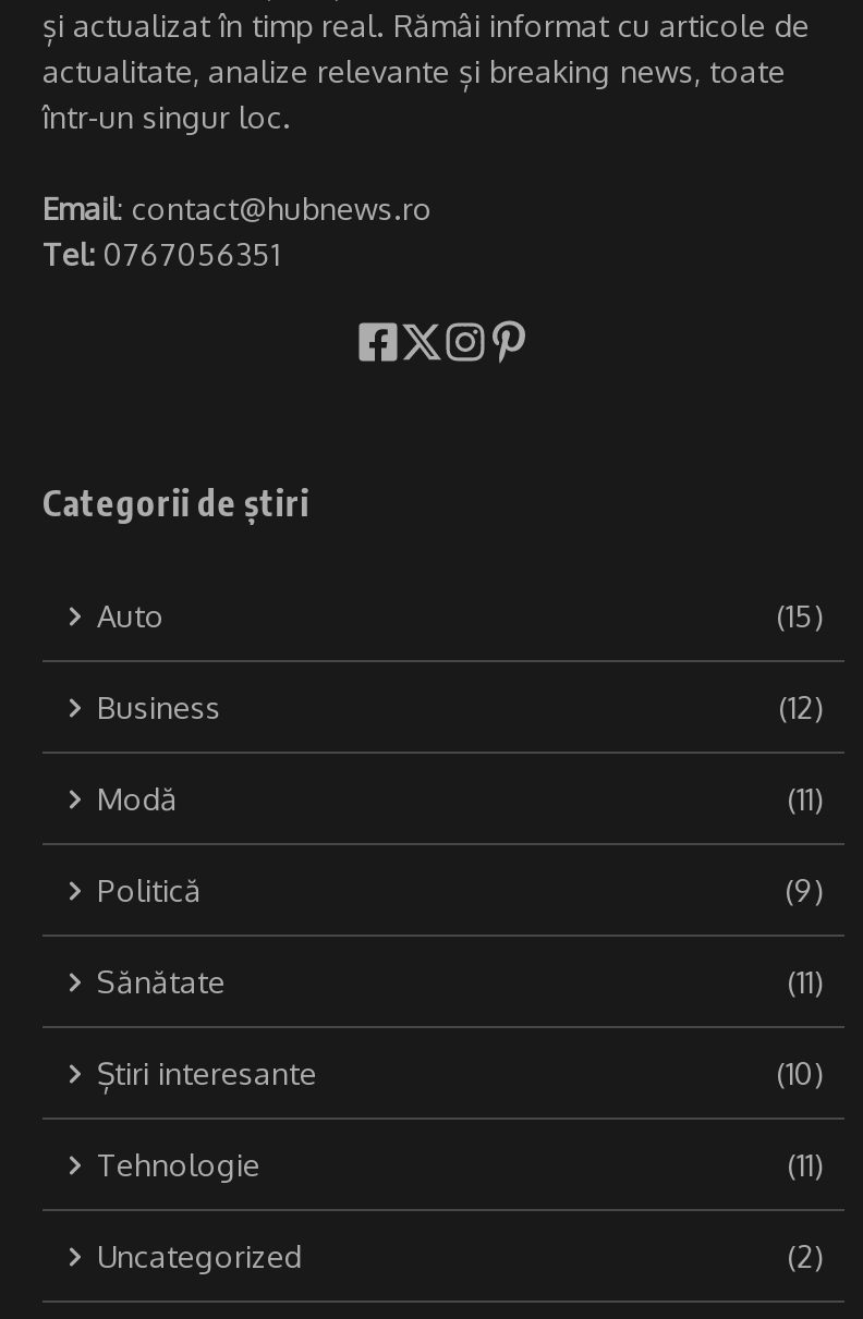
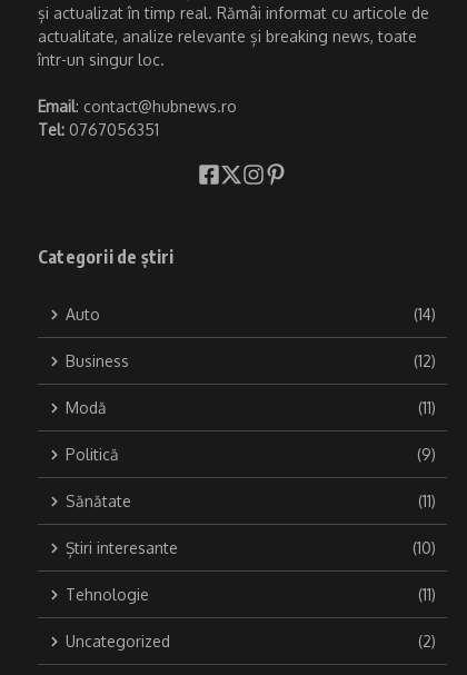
- (15)
+ (14)
